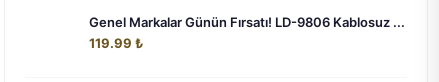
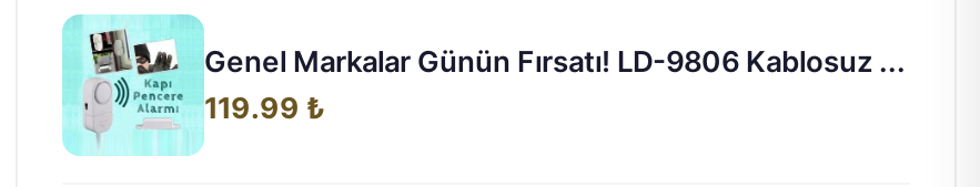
+ [image]
